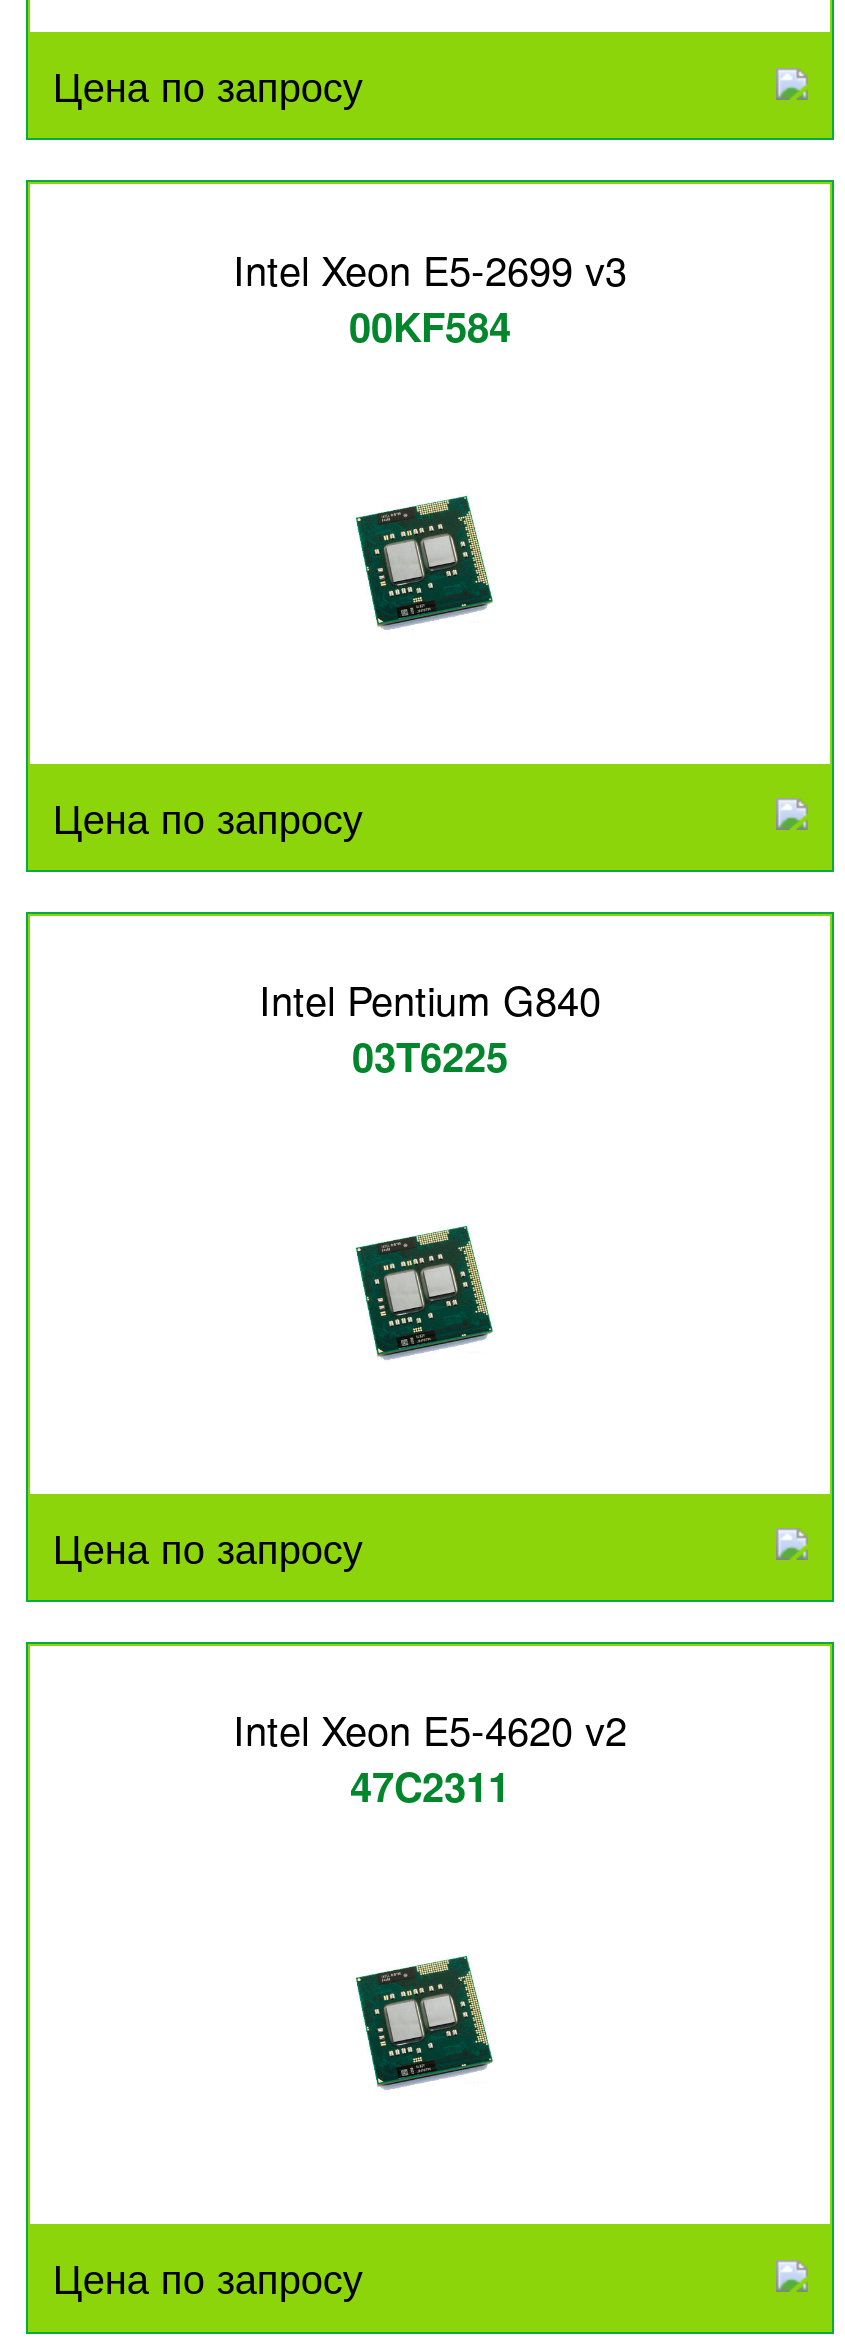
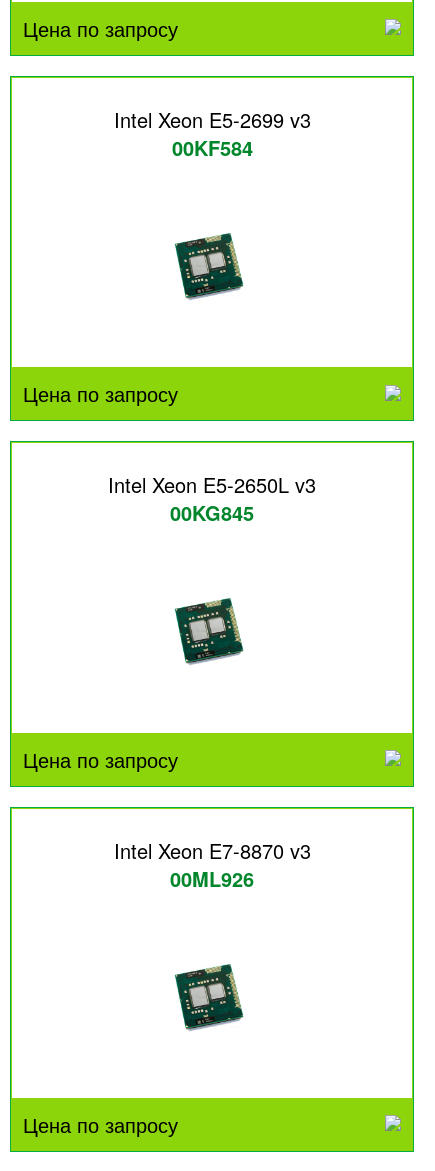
- Intel Pentium G840
- 03T6225
+ Intel Xeon E5-2650L v3
+ 00KG845

- Intel Xeon E5-4620 v2
- 47C2311
+ Intel Xeon E7-8870 v3
+ 00ML926
